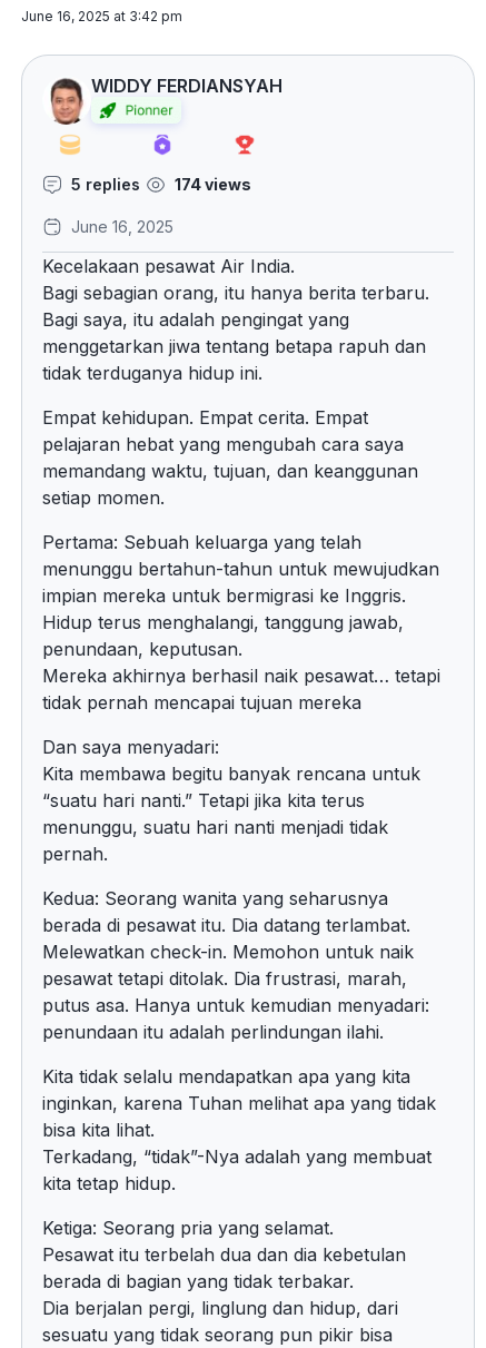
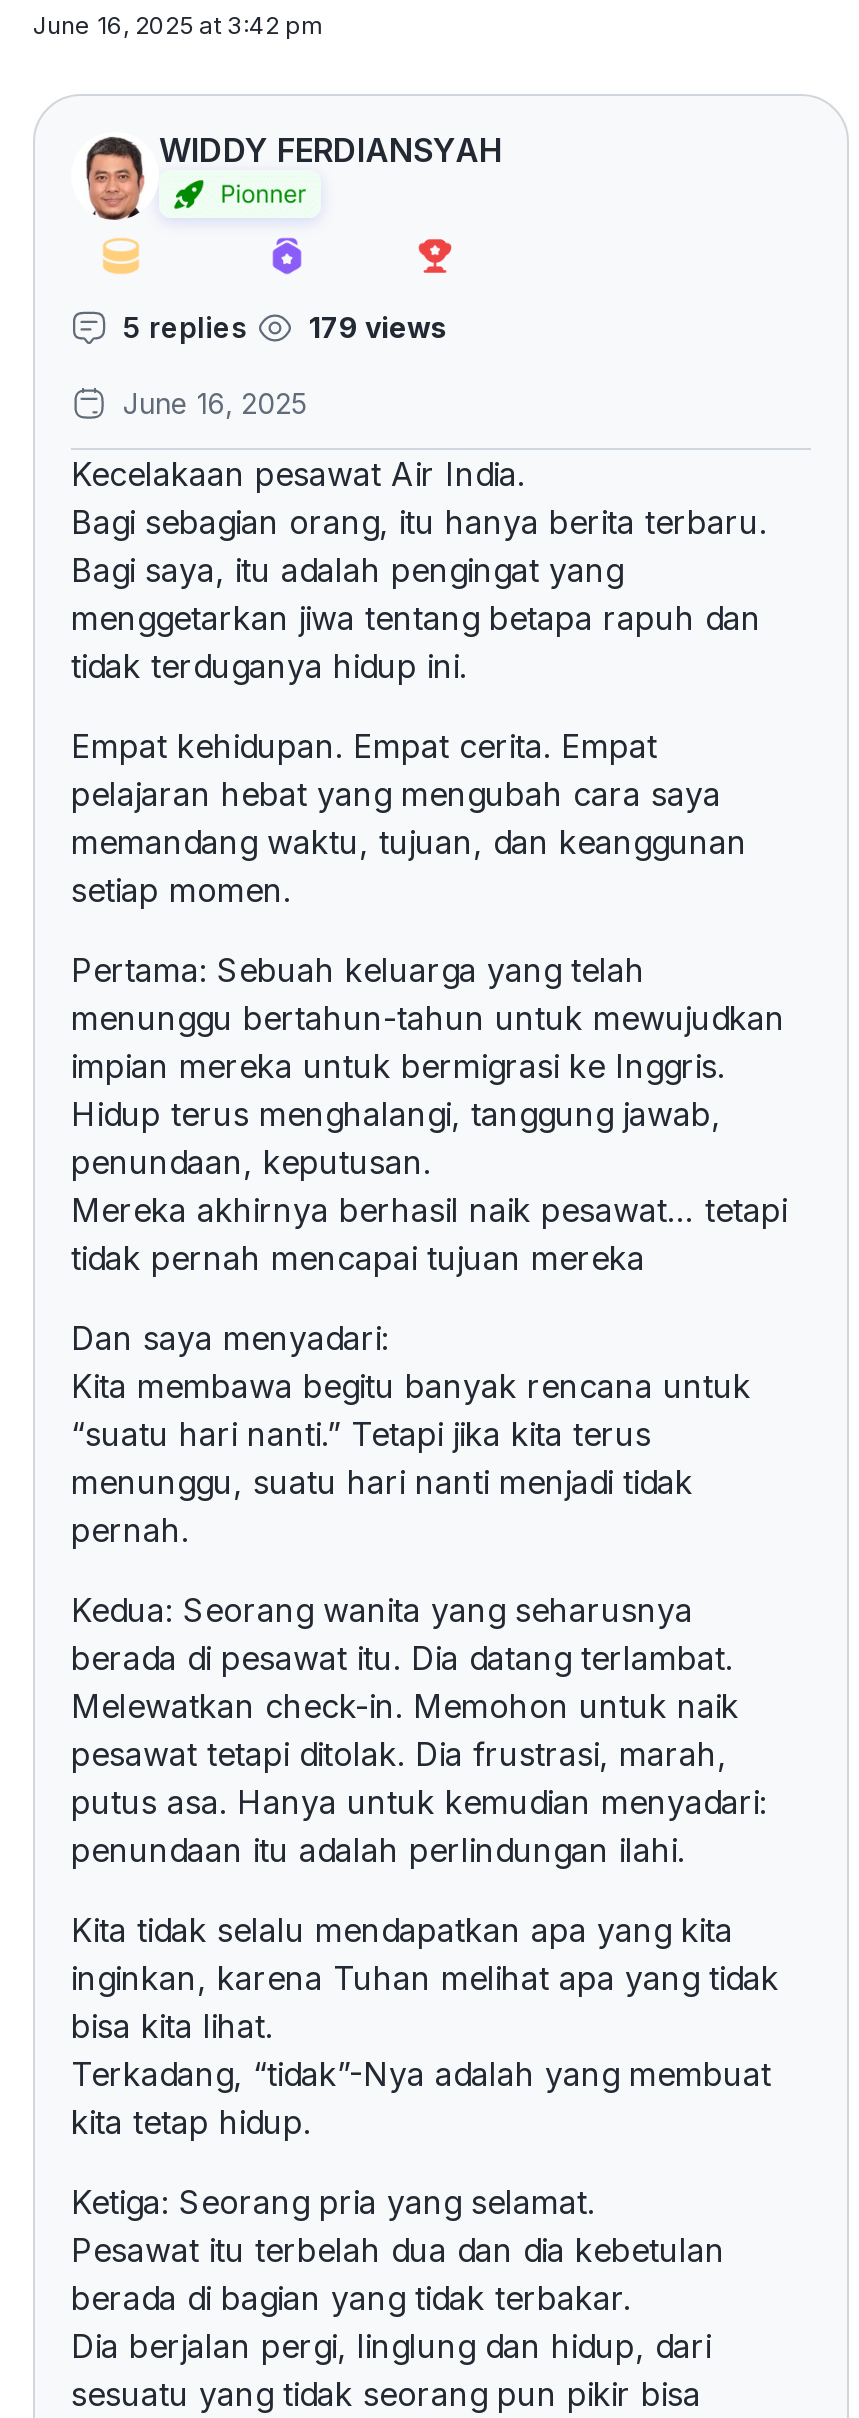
- 5 replies 174 views
+ 5 replies 179 views
